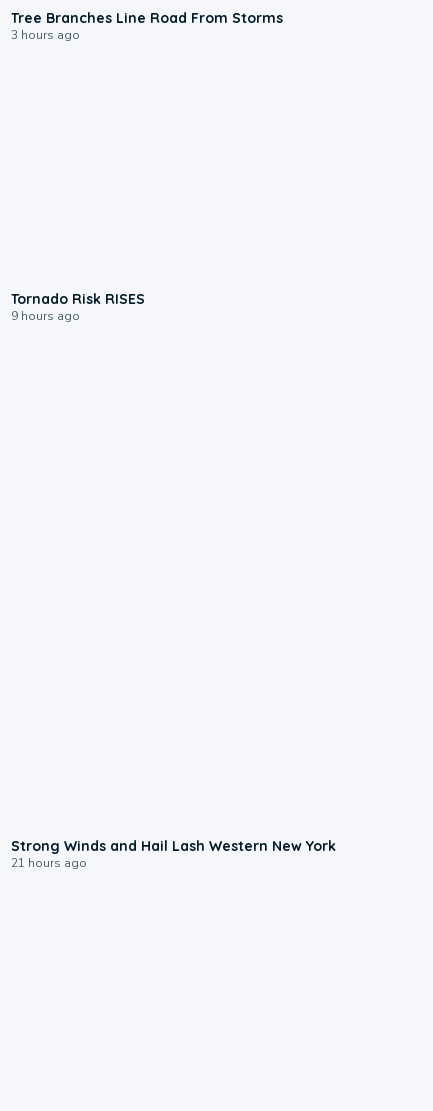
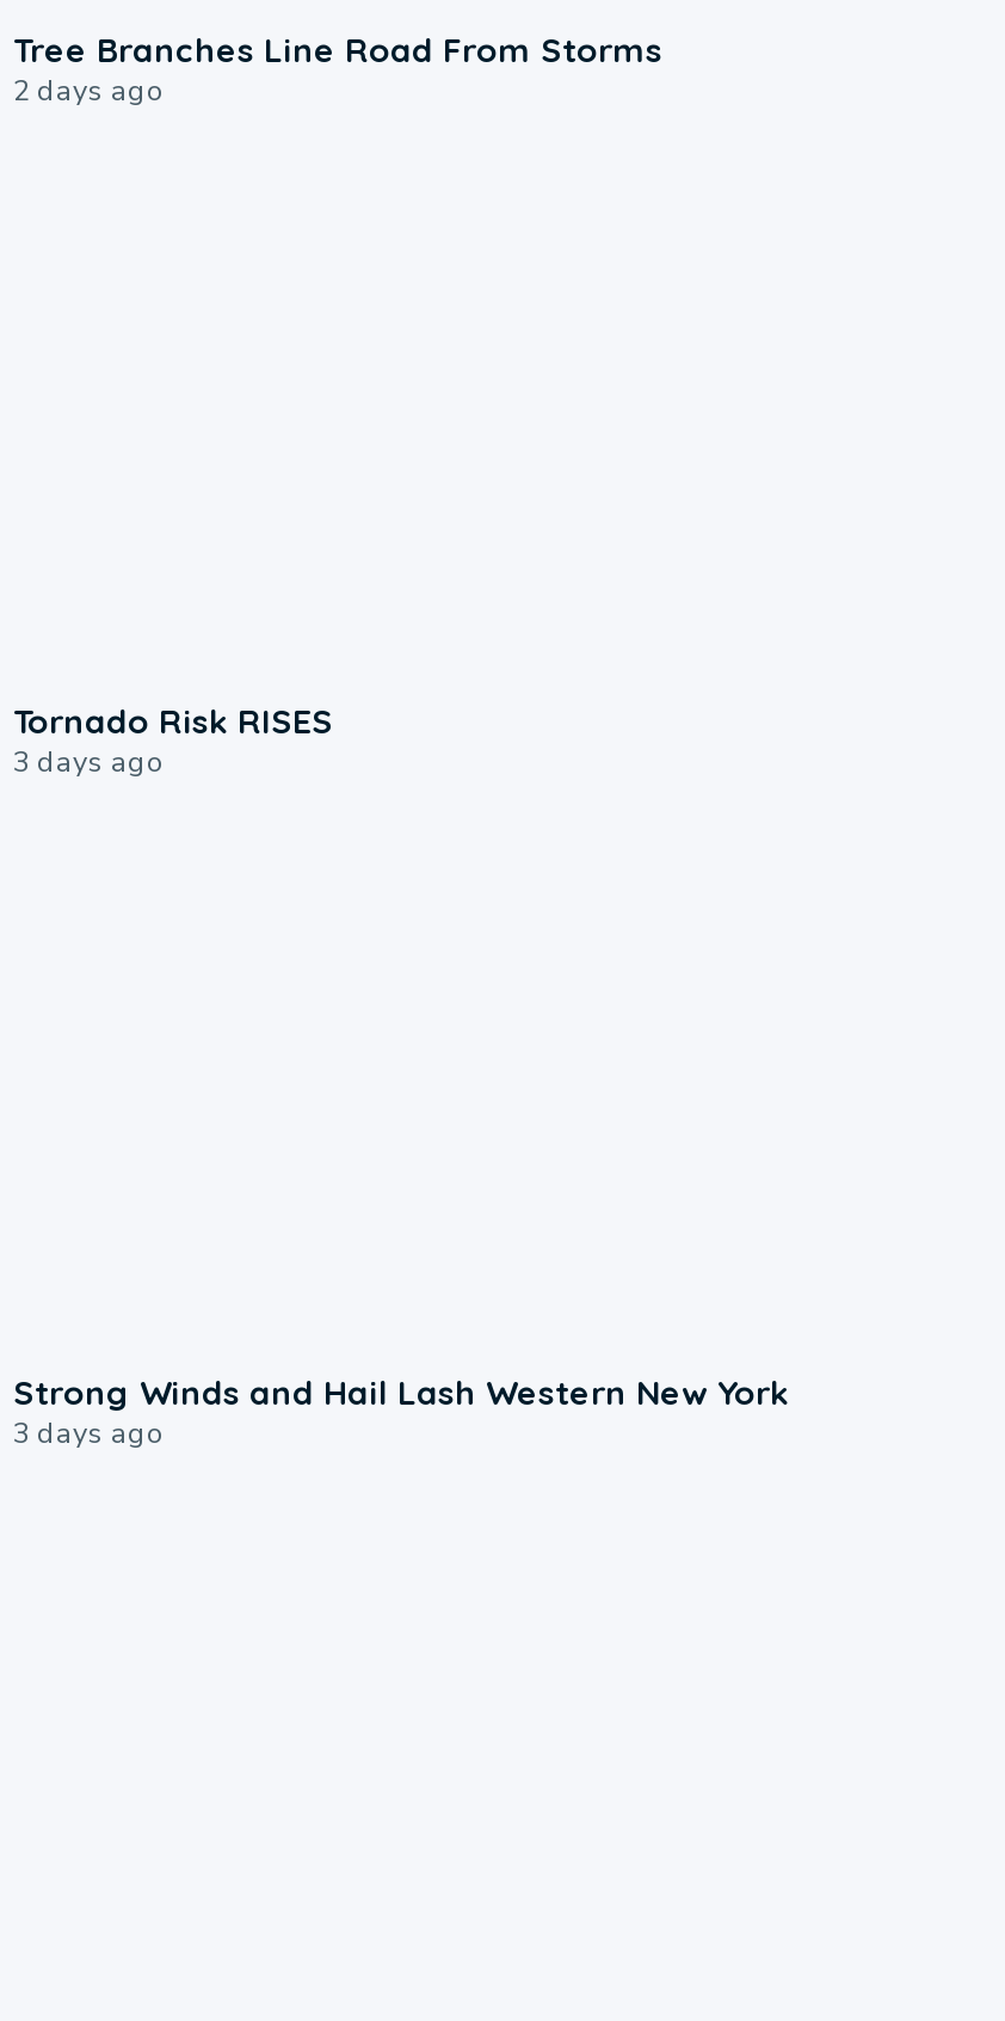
- 3 hours ago
+ 2 days ago

- 9 hours ago
+ 3 days ago

- 21 hours ago
+ 3 days ago
